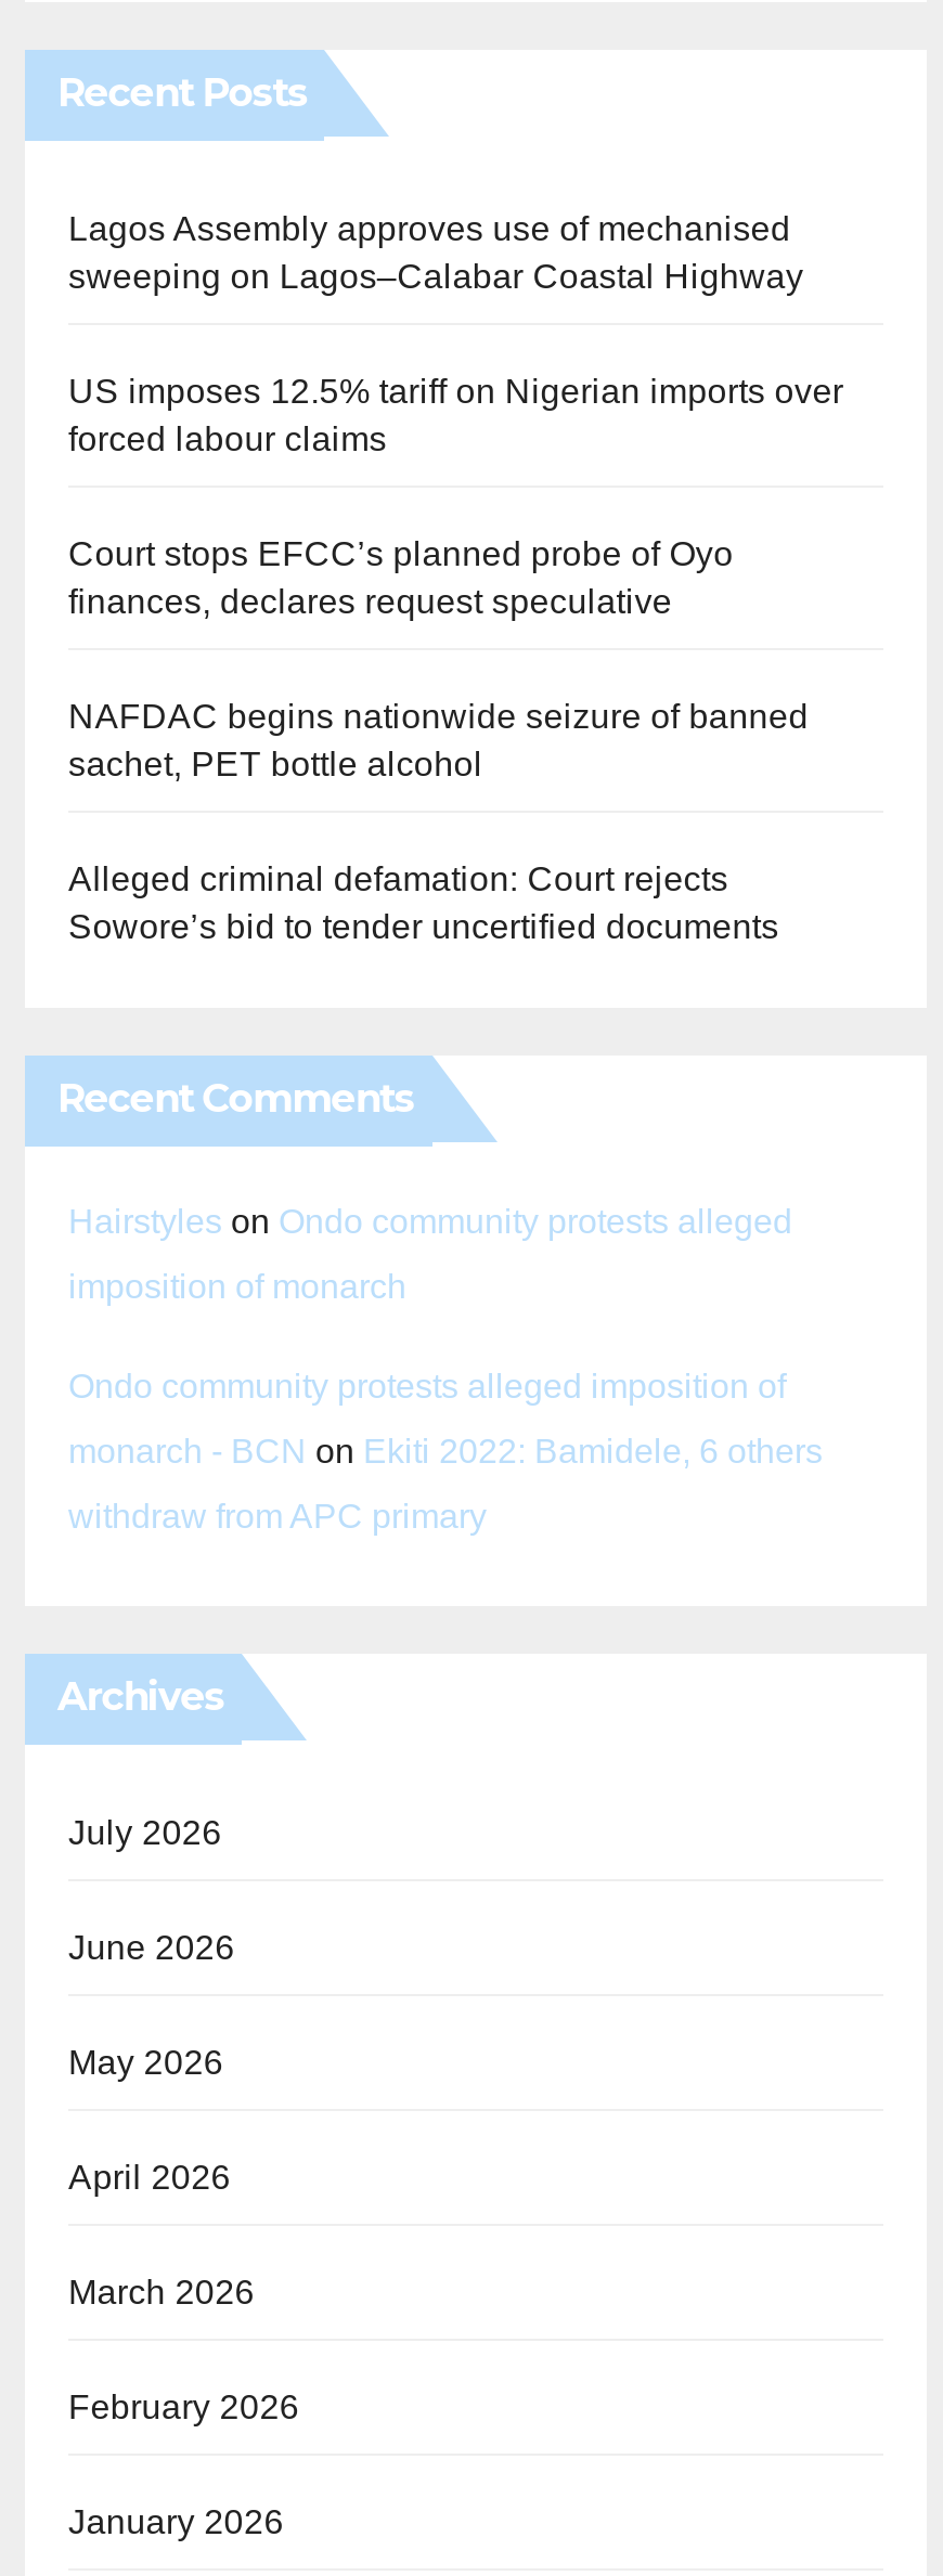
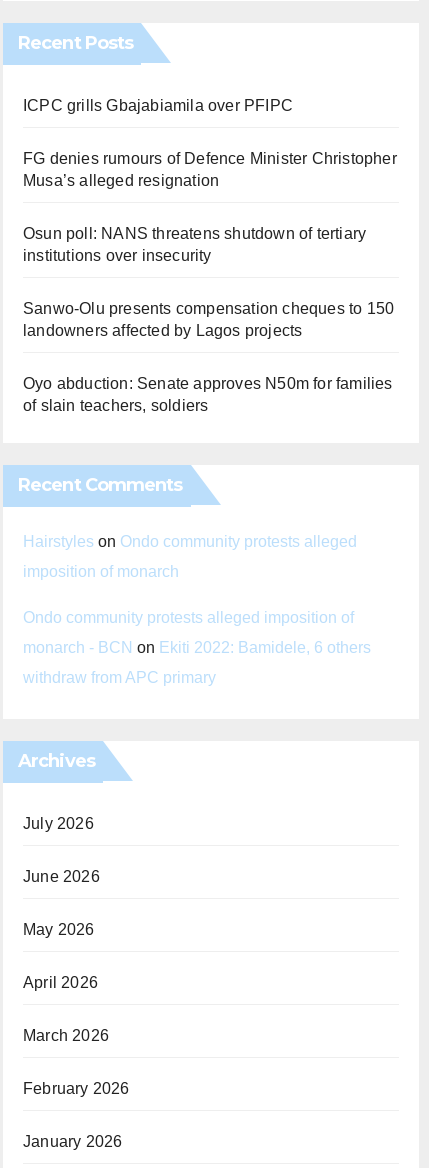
- Lagos Assembly approves use of mechanised
- sweeping on Lagos–Calabar Coastal Highway
+ ICPC grills Gbajabiamila over PFIPC

- US imposes 12.5% tariff on Nigerian imports over
- forced labour claims
+ FG denies rumours of Defence Minister Christopher
+ Musa’s alleged resignation

- Court stops EFCC’s planned probe of Oyo
- finances, declares request speculative
+ Osun poll: NANS threatens shutdown of tertiary
+ institutions over insecurity

- NAFDAC begins nationwide seizure of banned
- sachet, PET bottle alcohol
+ Sanwo-Olu presents compensation cheques to 150
+ landowners affected by Lagos projects

- Alleged criminal defamation: Court rejects
- Sowore’s bid to tender uncertified documents
+ Oyo abduction: Senate approves N50m for families
+ of slain teachers, soldiers
